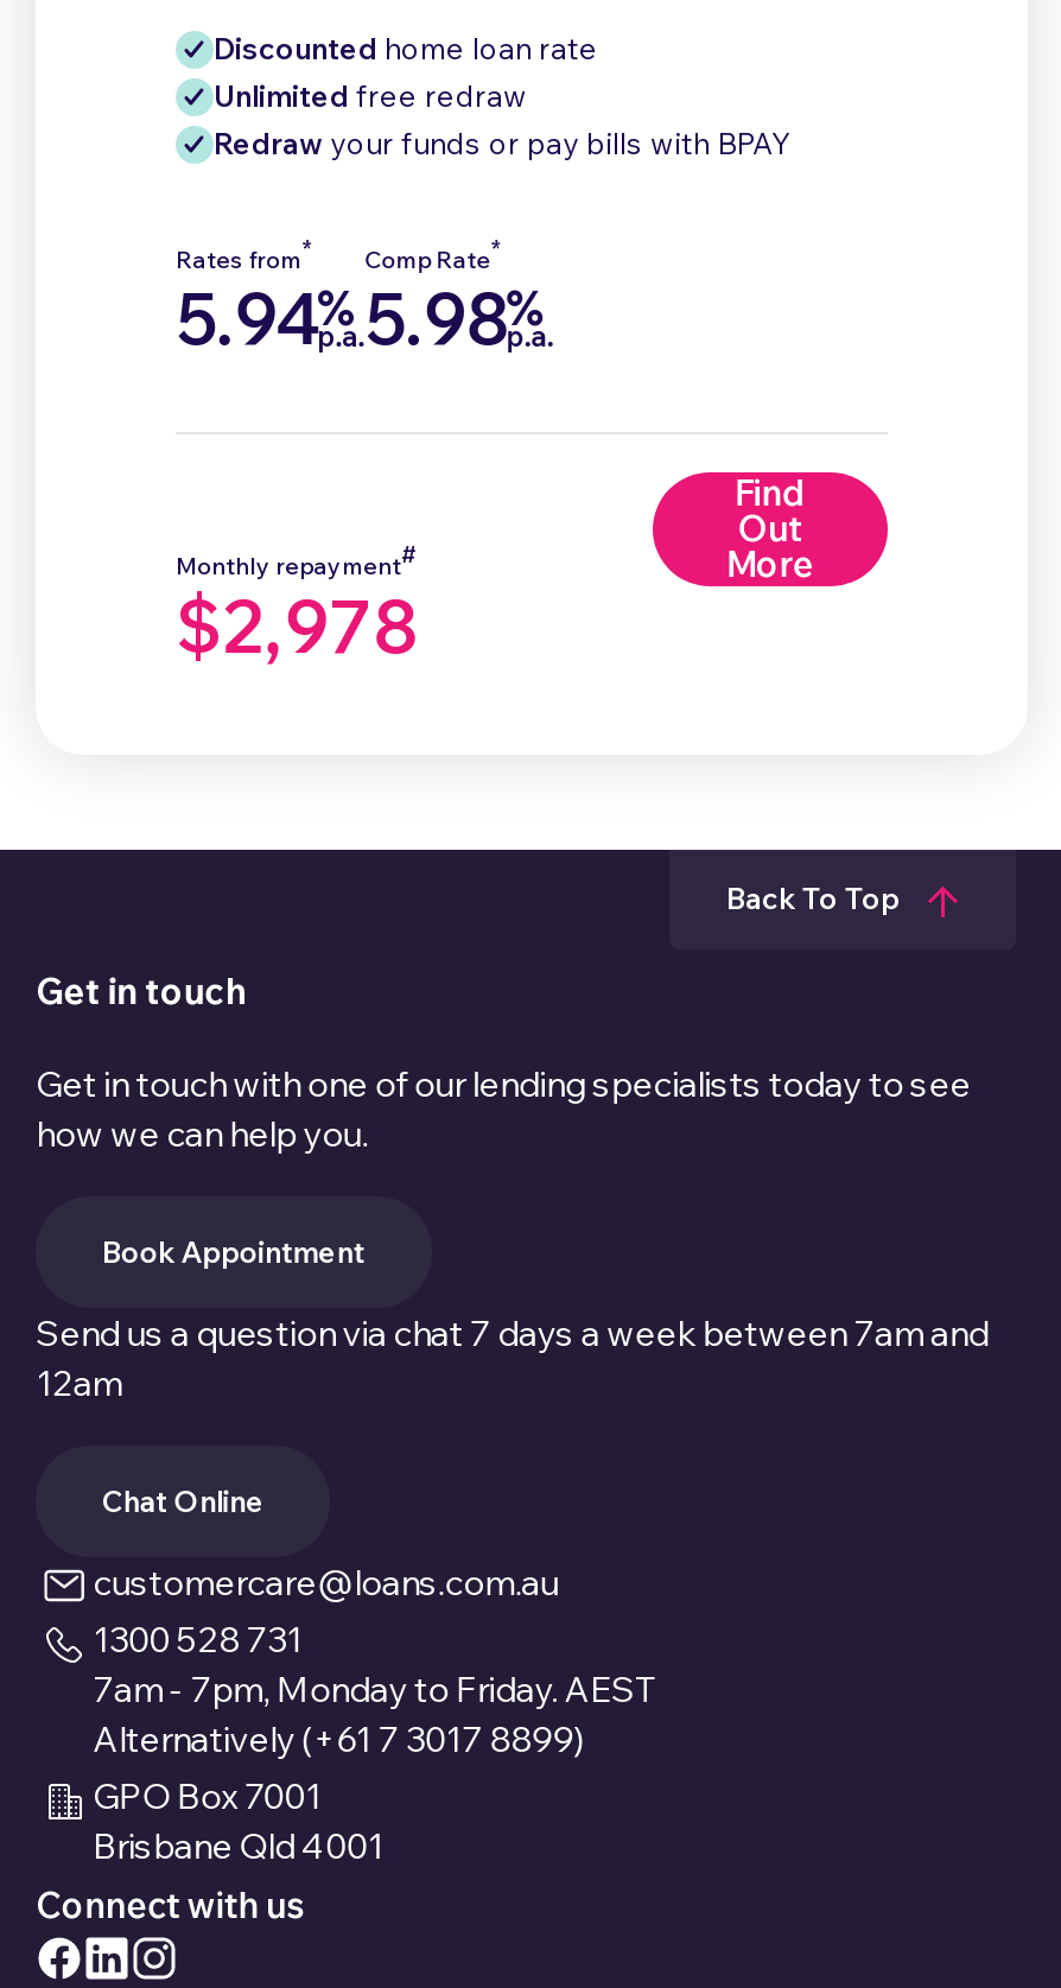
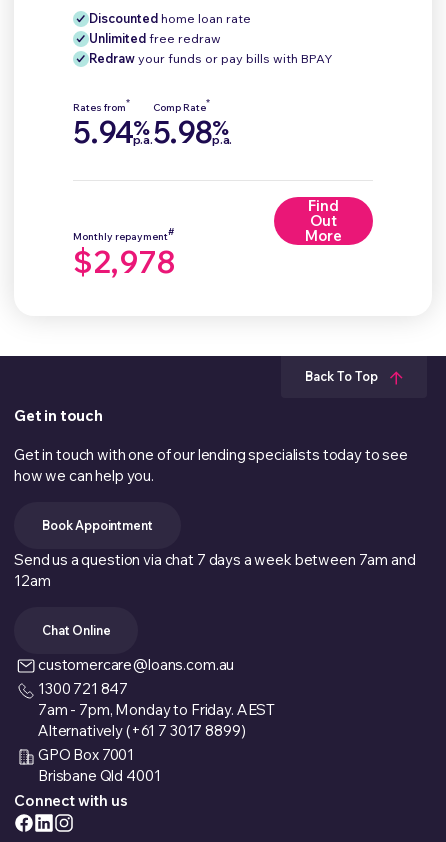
- 1300 528 731
+ 1300 721 847
